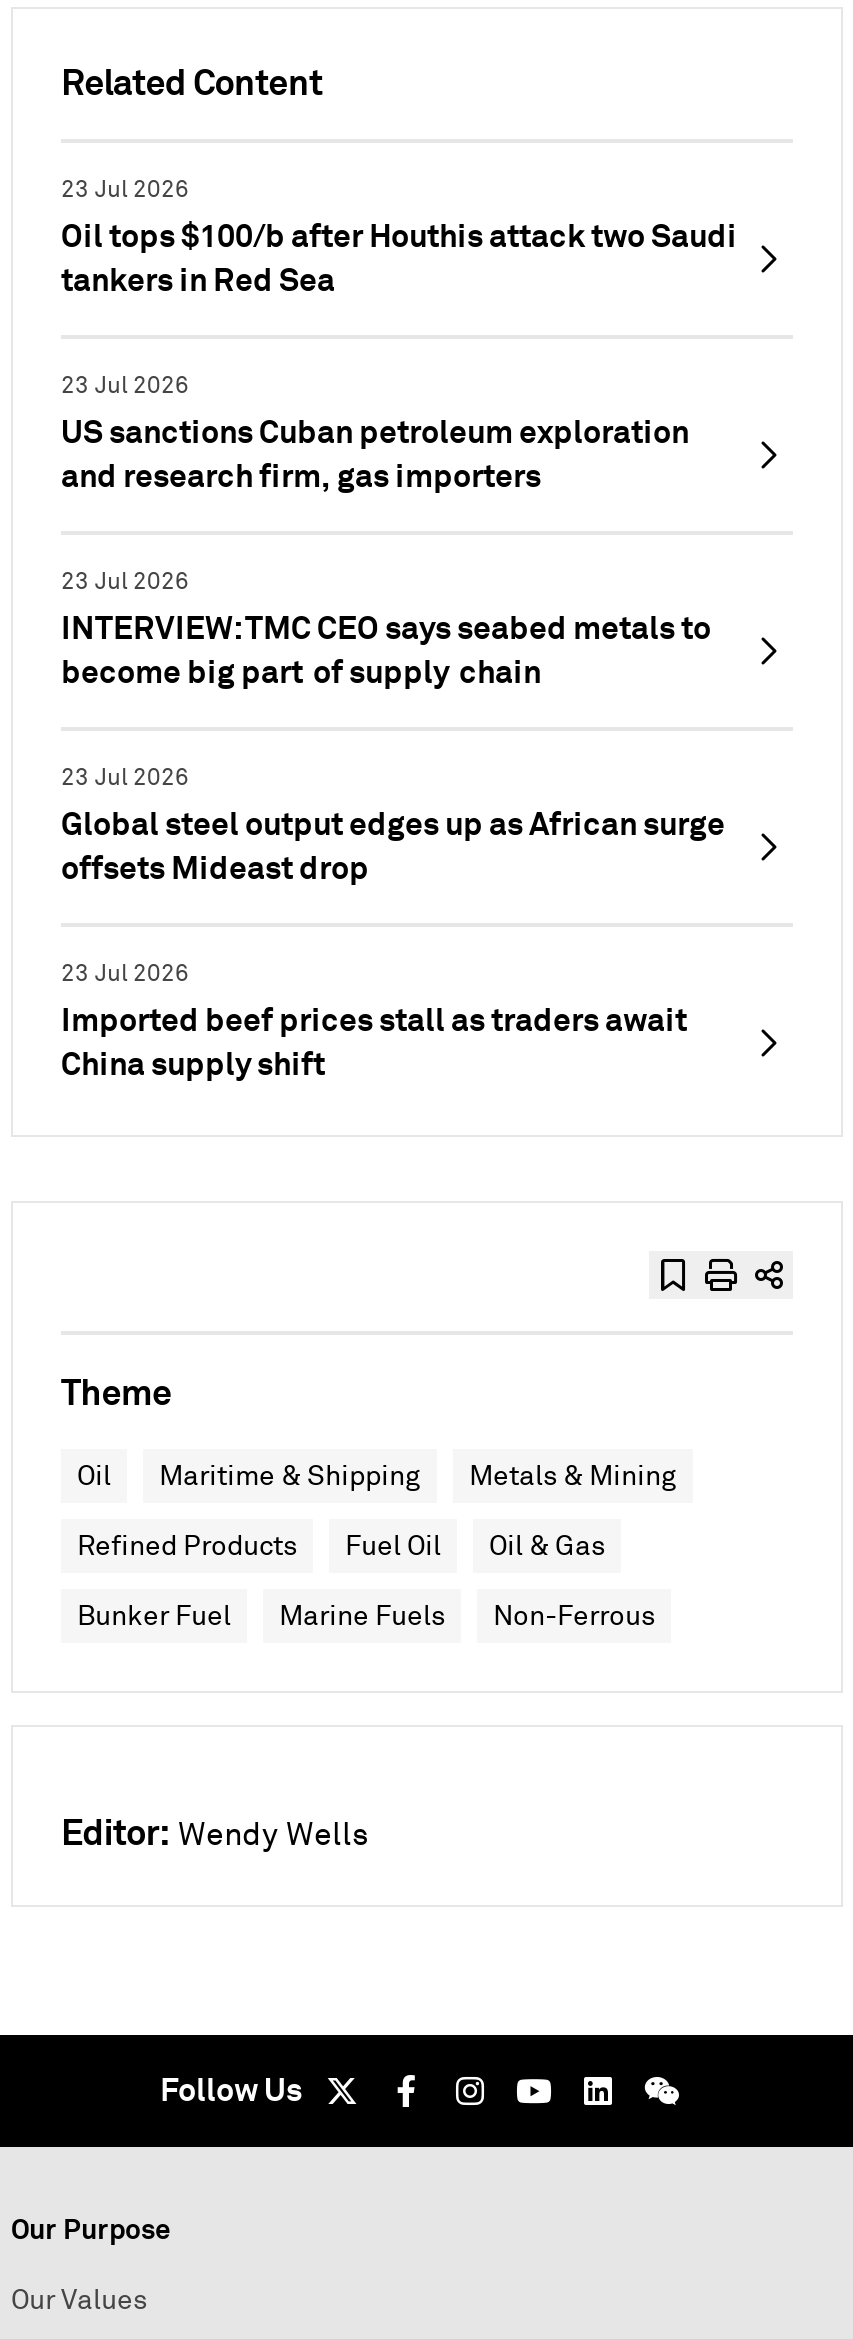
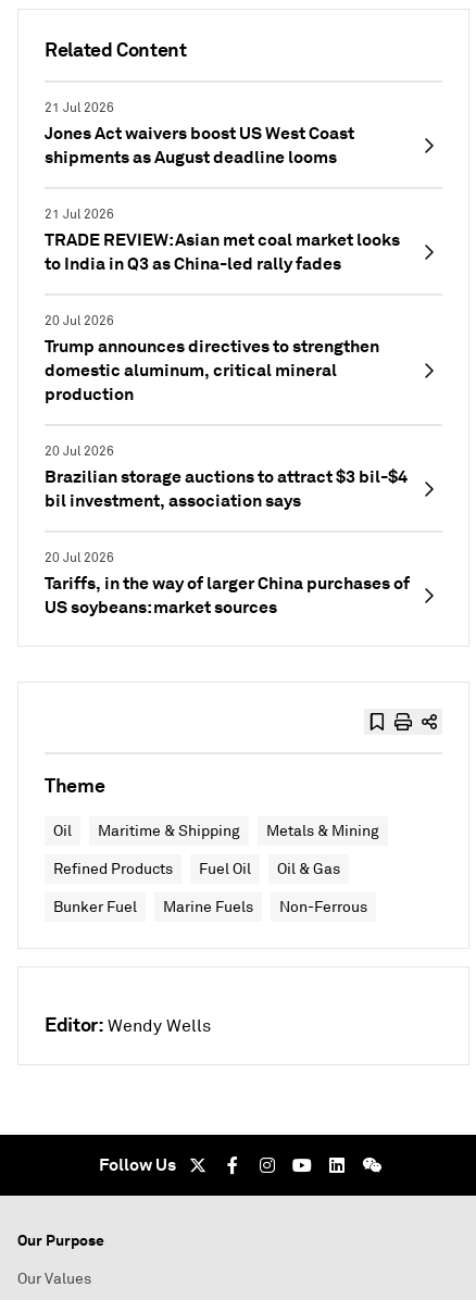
- 23 Jul 2026
- Oil tops $100/b after Houthis attack two Saudi
- tankers in Red Sea
+ 21 Jul 2026
+ Jones Act waivers boost US West Coast
+ shipments as August deadline looms

- 23 Jul 2026
- US sanctions Cuban petroleum exploration
- and research firm, gas importers
+ 21 Jul 2026
+ TRADE REVIEW: Asian met coal market looks
+ to India in Q3 as China-led rally fades

- 23 Jul 2026
- INTERVIEW: TMC CEO says seabed metals to
- become big part of supply chain
+ 20 Jul 2026
+ Trump announces directives to strengthen
+ domestic aluminum, critical mineral
+ production

- 23 Jul 2026
- Global steel output edges up as African surge
- offsets Mideast drop
+ 20 Jul 2026
+ Brazilian storage auctions to attract $3 bil-$4
+ bil investment, association says

- 23 Jul 2026
- Imported beef prices stall as traders await
- China supply shift
+ 20 Jul 2026
+ Tariffs, in the way of larger China purchases of
+ US soybeans: market sources
